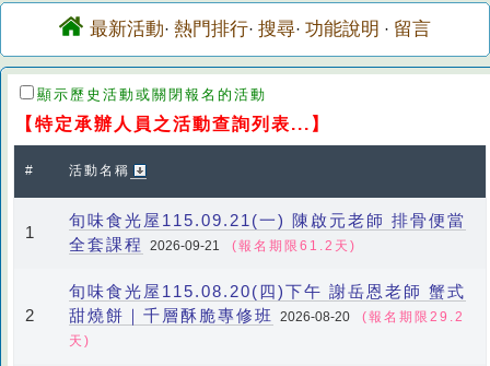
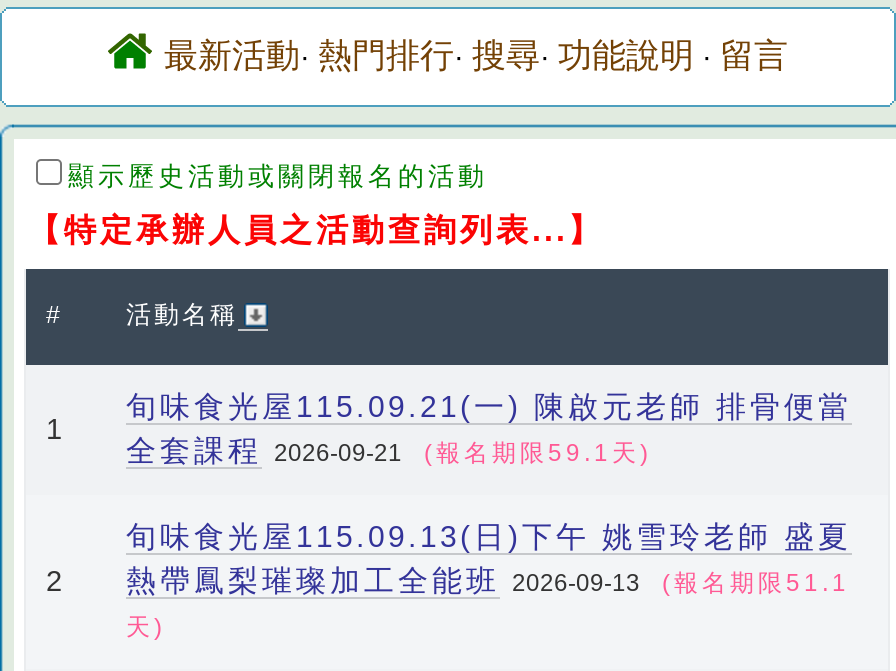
- 全套課程 2026-09-21 (報名期限61.2天)
+ 全套課程 2026-09-21 (報名期限59.1天)

- 旬味食光屋115.08.20(四)下午 謝岳恩老師 蟹式
+ 旬味食光屋115.09.13(日)下午 姚雪玲老師 盛夏

- 甜燒餅｜千層酥脆專修班 2026-08-20 (報名期限29.2
+ 熱帶鳳梨璀璨加工全能班 2026-09-13 (報名期限51.1
